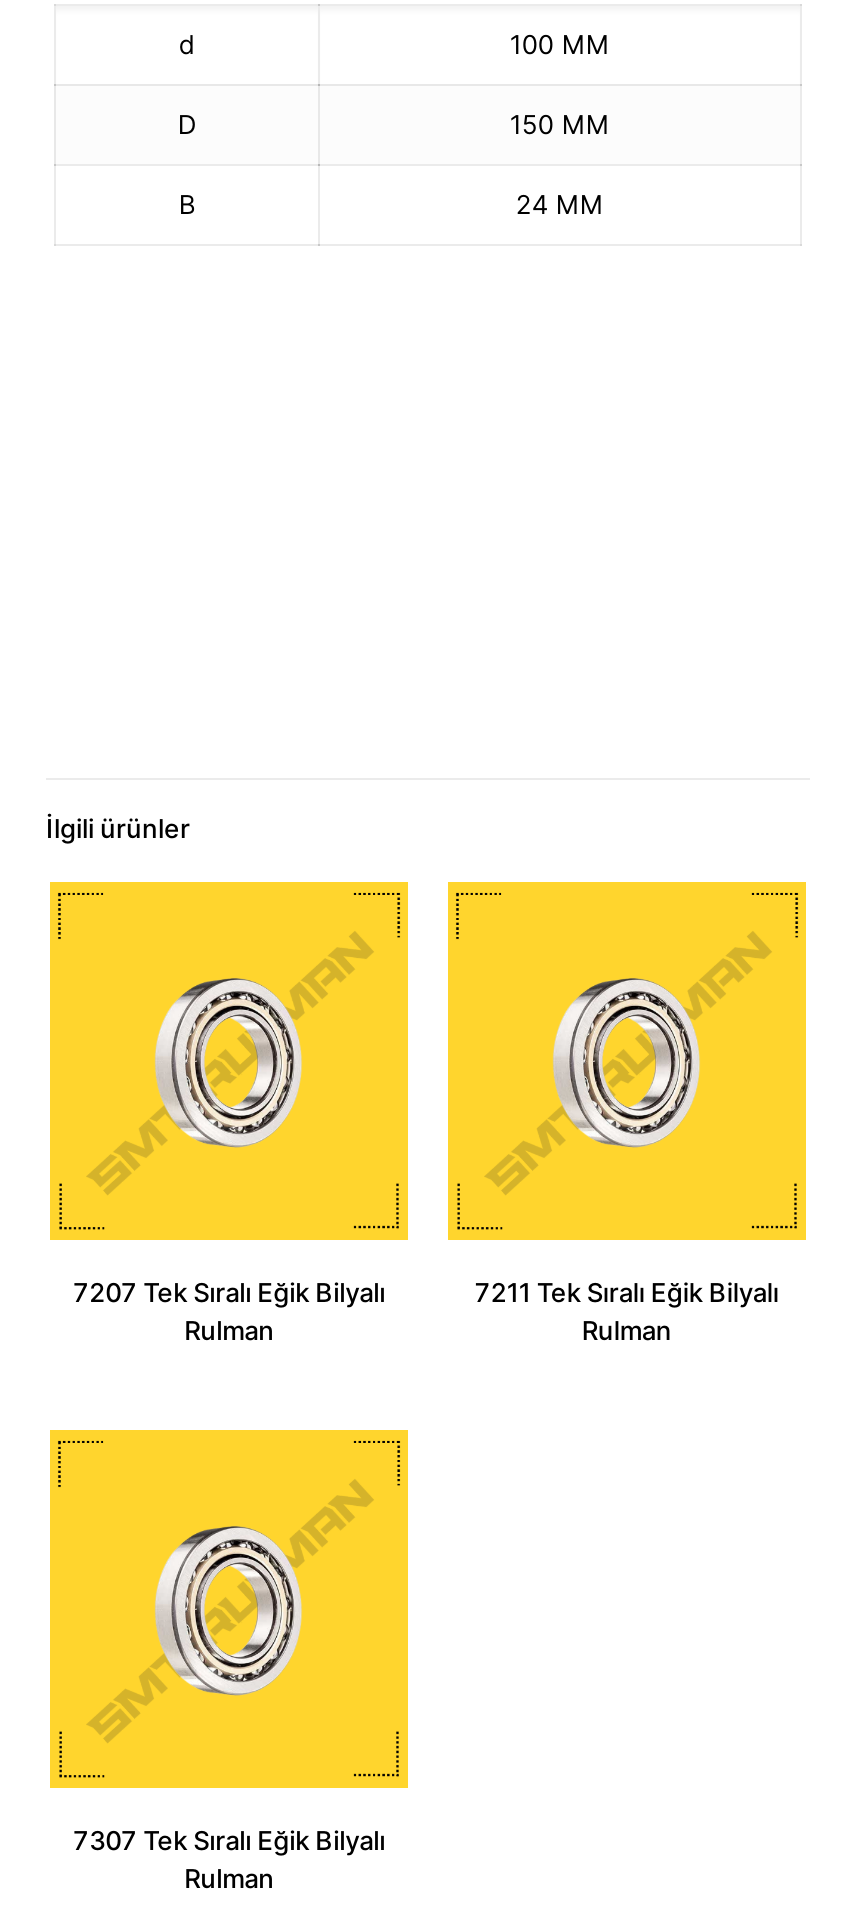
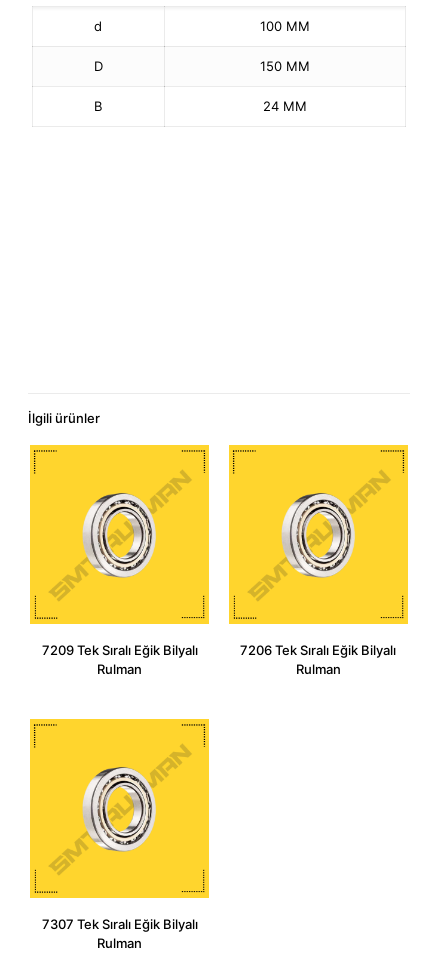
- 7207 Tek Sıralı Eğik Bilyalı
+ 7209 Tek Sıralı Eğik Bilyalı

- 7211 Tek Sıralı Eğik Bilyalı
+ 7206 Tek Sıralı Eğik Bilyalı
